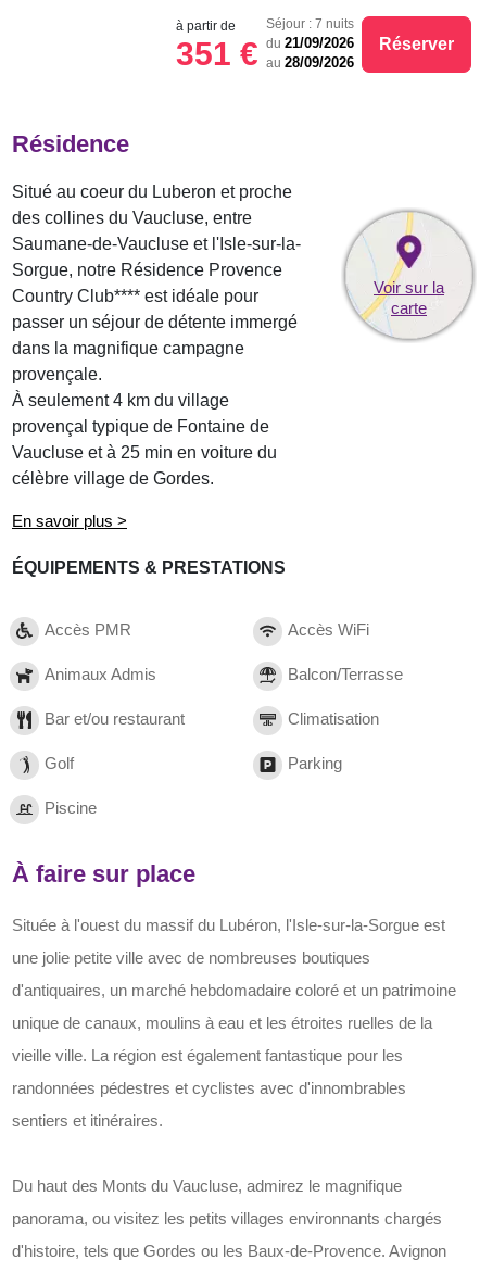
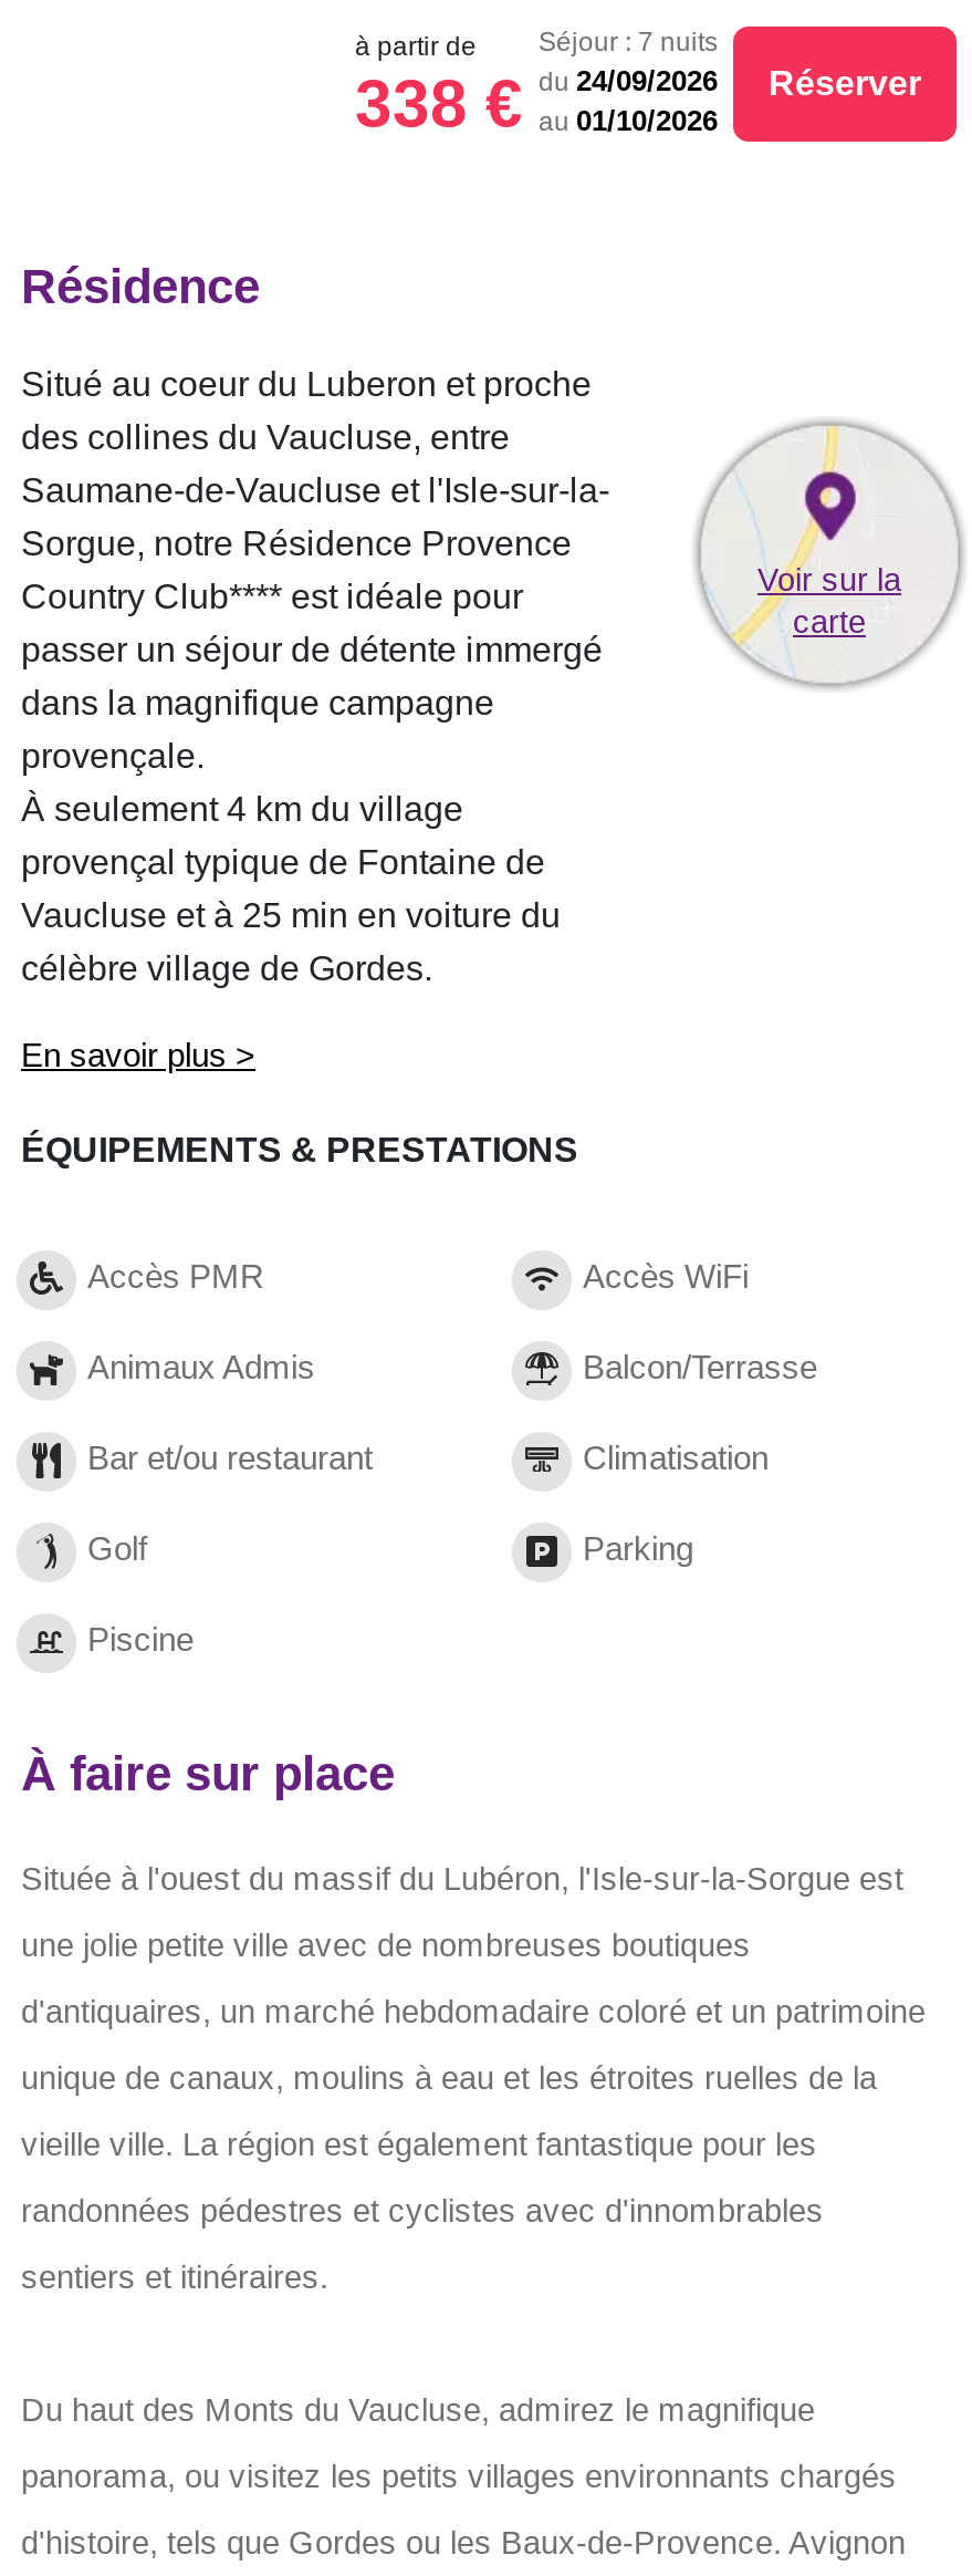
- 351 €
+ 338 €

- du 21/09/2026
+ du 24/09/2026

- au 28/09/2026
+ au 01/10/2026
